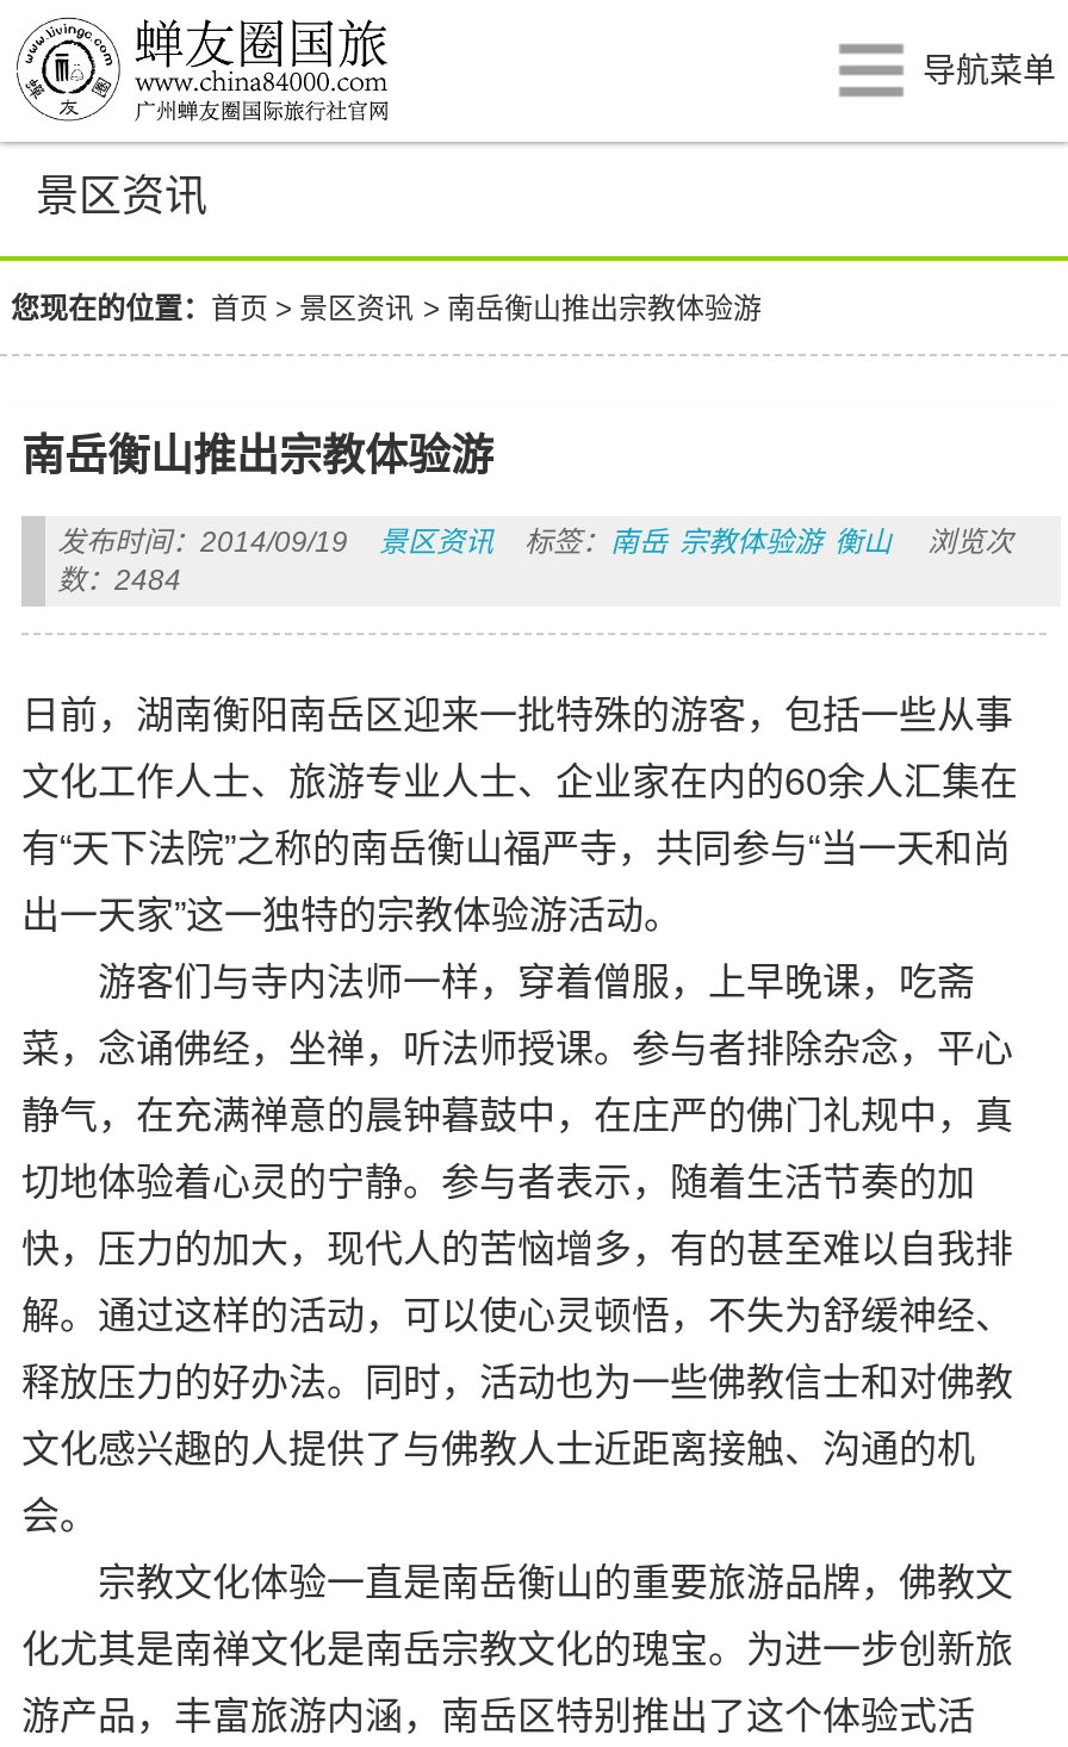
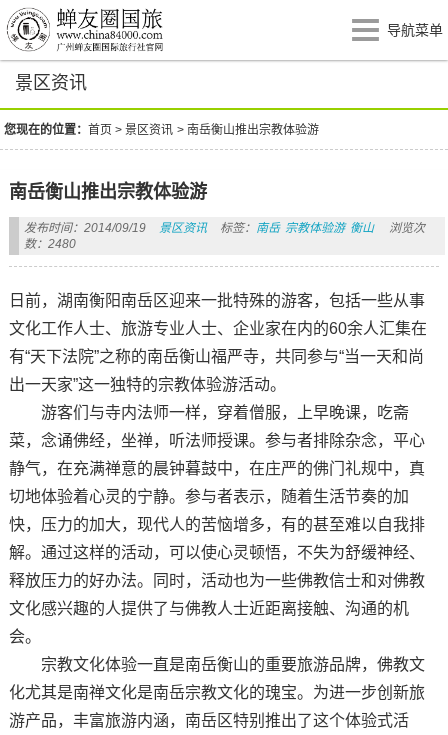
- 数：2484
+ 数：2480
